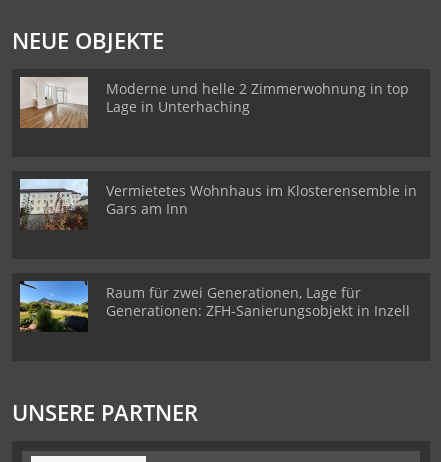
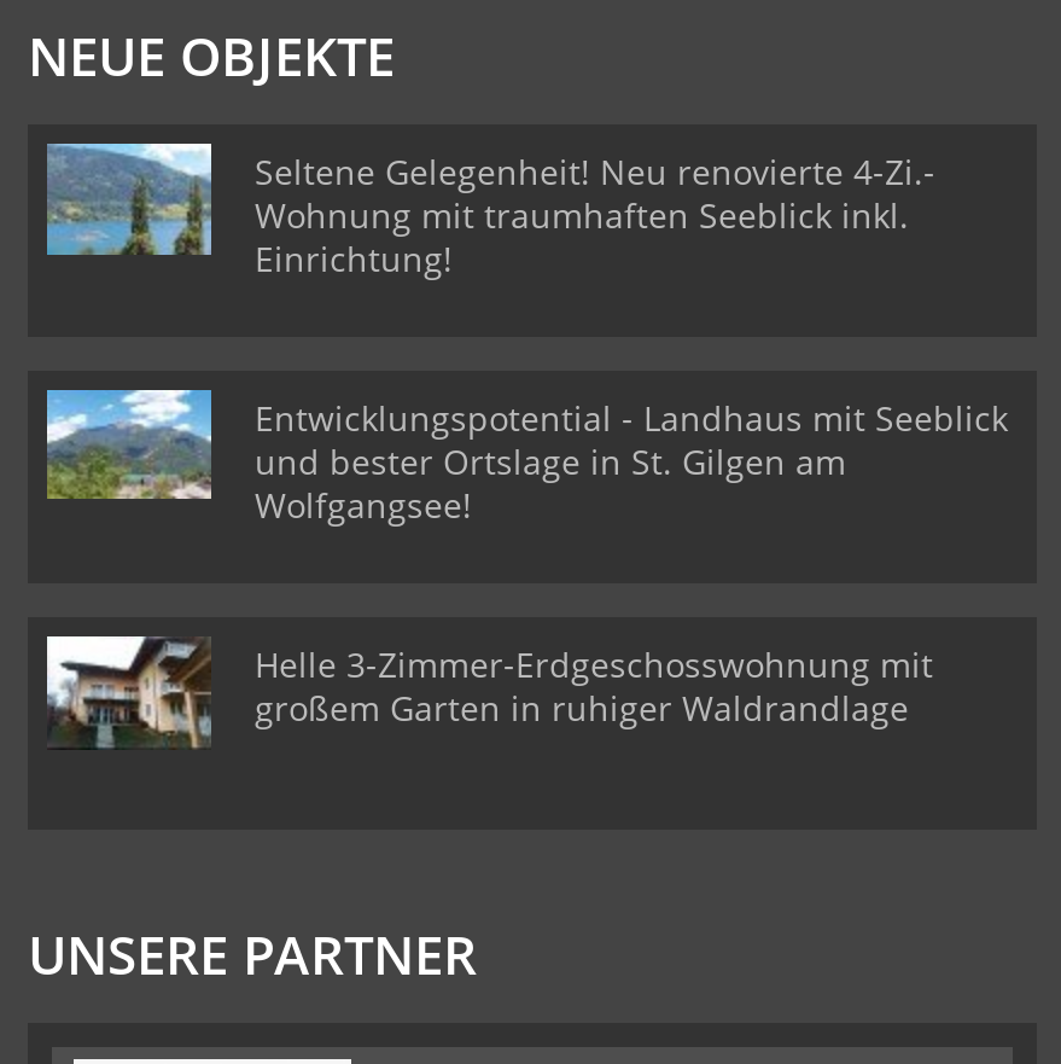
- [image]
- Moderne und helle 2 Zimmerwohnung in top
- Lage in Unterhaching
+ [image]
+ Seltene Gelegenheit! Neu renovierte 4-Zi.-
+ Wohnung mit traumhaften Seeblick inkl.
+ Einrichtung!

- [image]
- Vermietetes Wohnhaus im Klosterensemble in
- Gars am Inn
+ [image]
+ Entwicklungspotential - Landhaus mit Seeblick
+ und bester Ortslage in St. Gilgen am
+ Wolfgangsee!

- [image]
- Raum für zwei Generationen, Lage für
- Generationen: ZFH-Sanierungsobjekt in Inzell
+ [image]
+ Helle 3-Zimmer-Erdgeschosswohnung mit
+ großem Garten in ruhiger Waldrandlage
